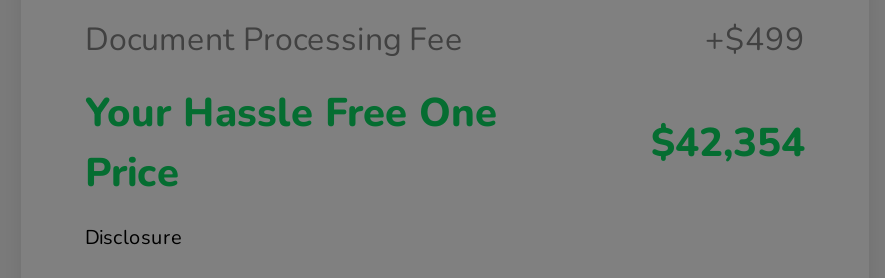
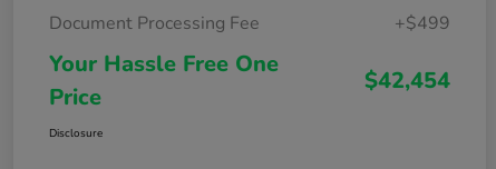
- $42,354
+ $42,454
